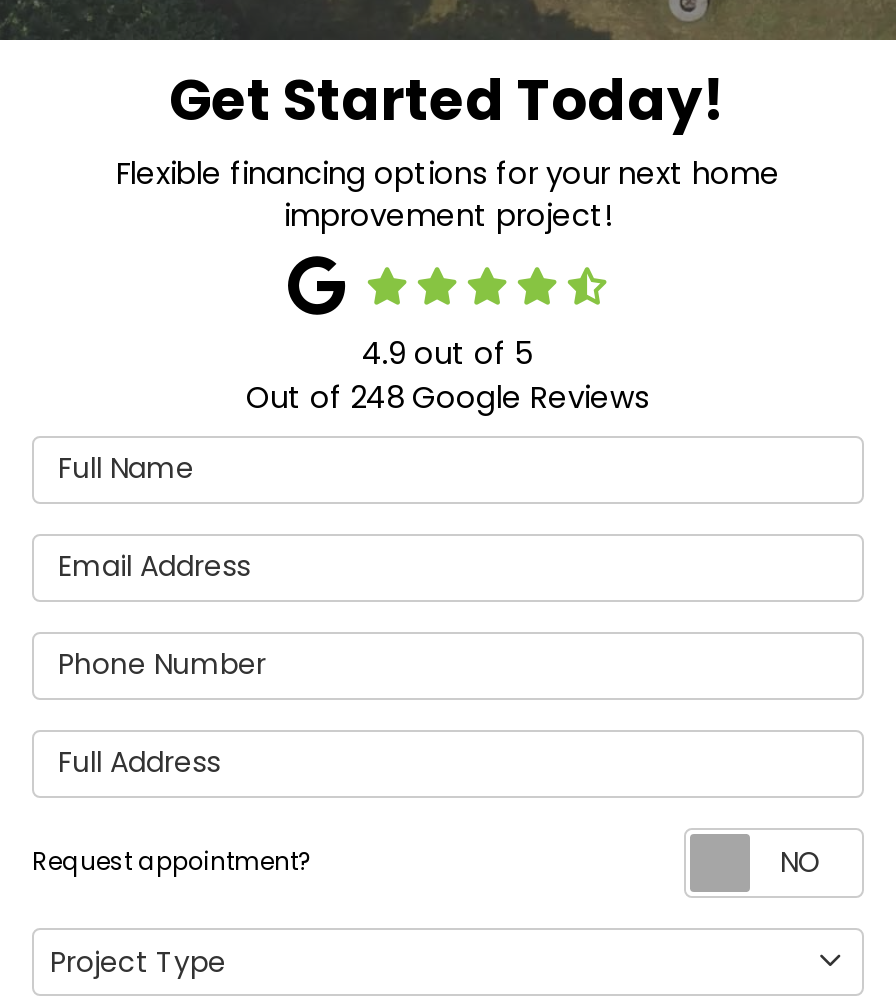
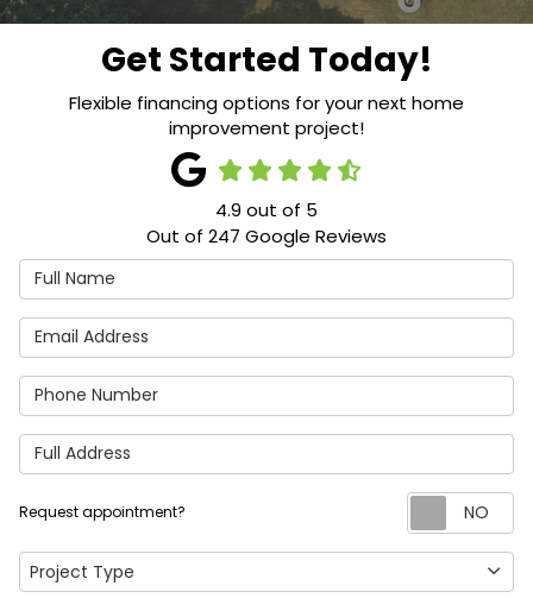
- Out of 248 Google Reviews
+ Out of 247 Google Reviews
